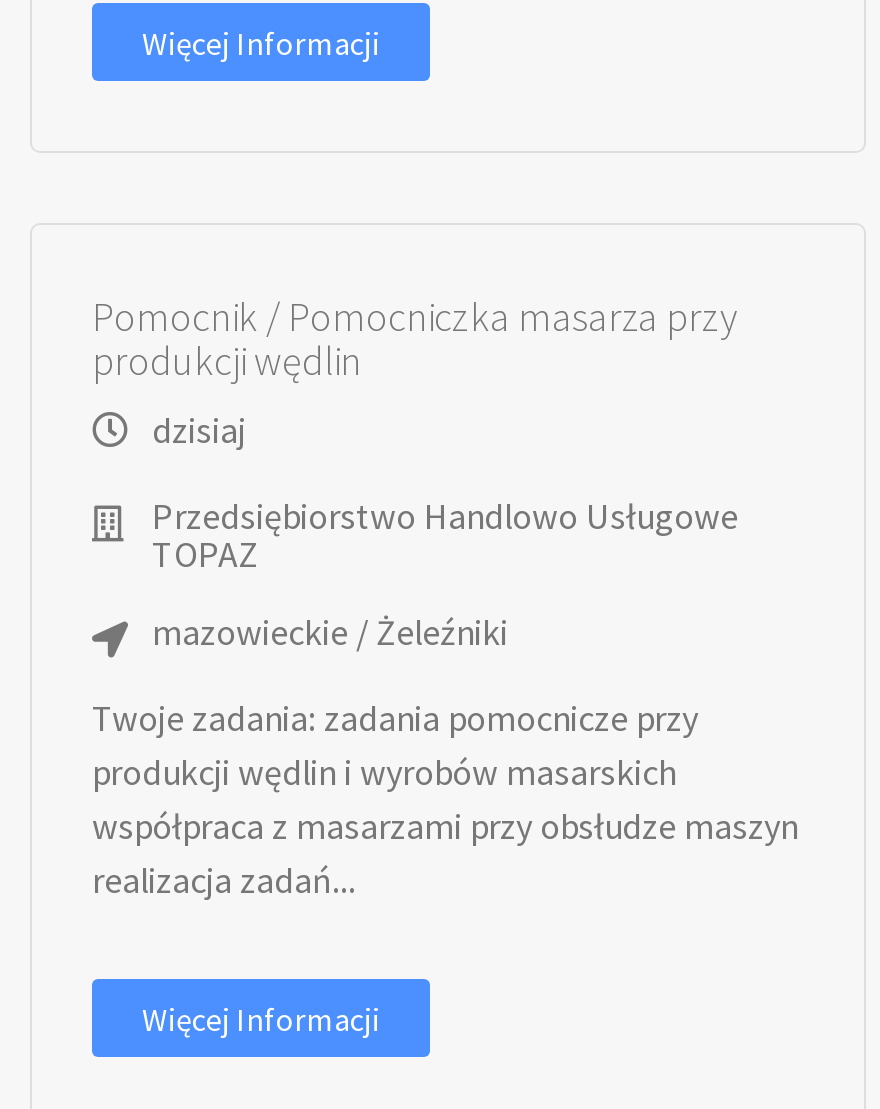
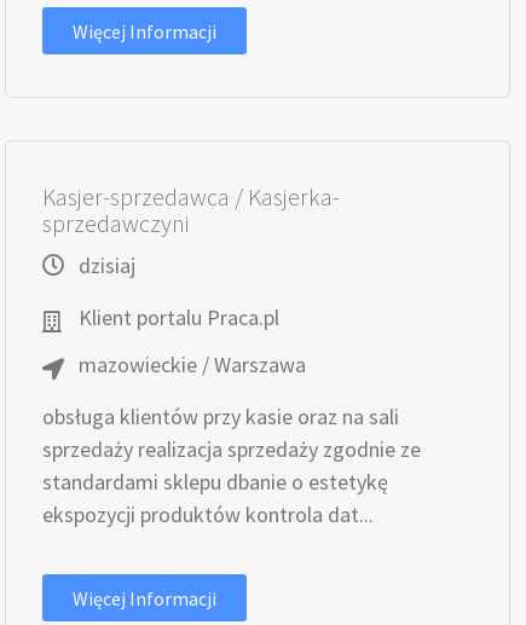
- Pomocnik / Pomocniczka masarza przy
- produkcji wędlin
+ Kasjer-sprzedawca / Kasjerka-
+ sprzedawczyni

- Przedsiębiorstwo Handlowo Usługowe
- TOPAZ
+ Klient portalu Praca.pl

- mazowieckie / Żeleźniki
+ mazowieckie / Warszawa

- Twoje zadania: zadania pomocnicze przy
- produkcji wędlin i wyrobów masarskich
- współpraca z masarzami przy obsłudze maszyn
- realizacja zadań...
+ obsługa klientów przy kasie oraz na sali
+ sprzedaży realizacja sprzedaży zgodnie ze
+ standardami sklepu dbanie o estetykę
+ ekspozycji produktów kontrola dat...
